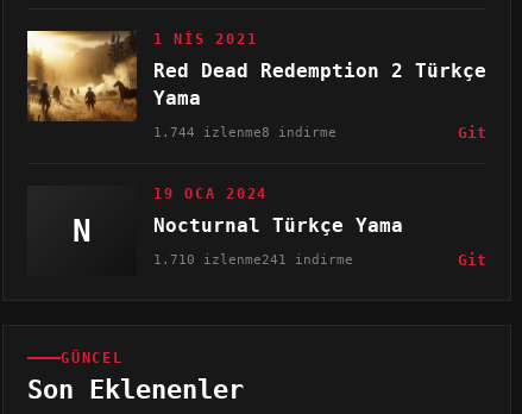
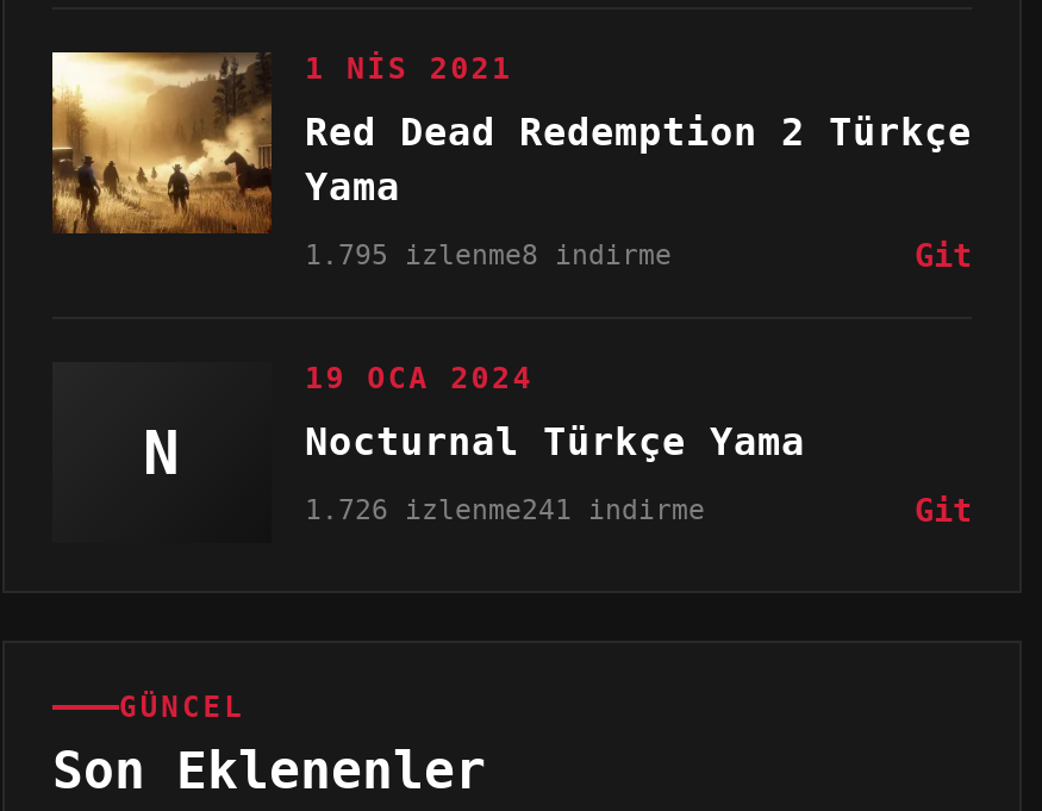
- 1.744 izlenme8 indirme
+ 1.795 izlenme8 indirme

- 1.710 izlenme241 indirme
+ 1.726 izlenme241 indirme
